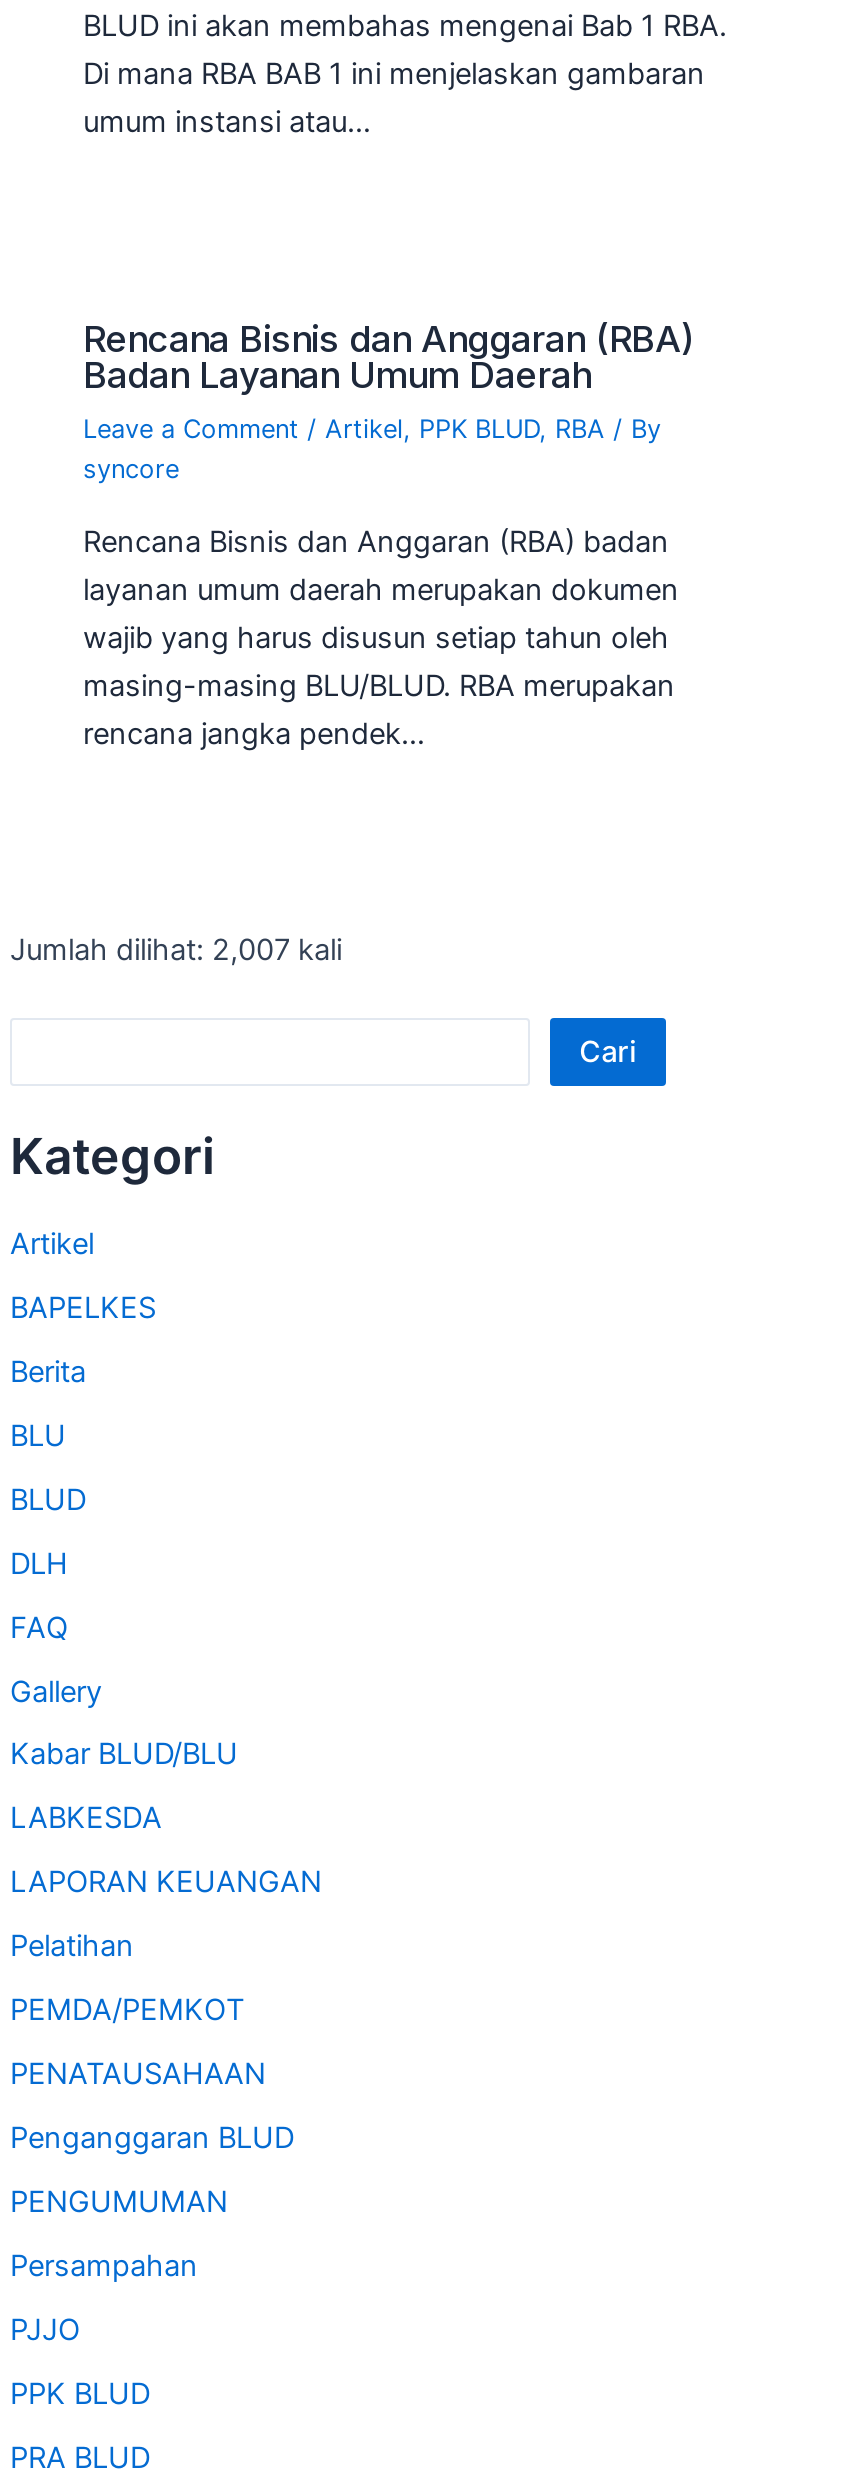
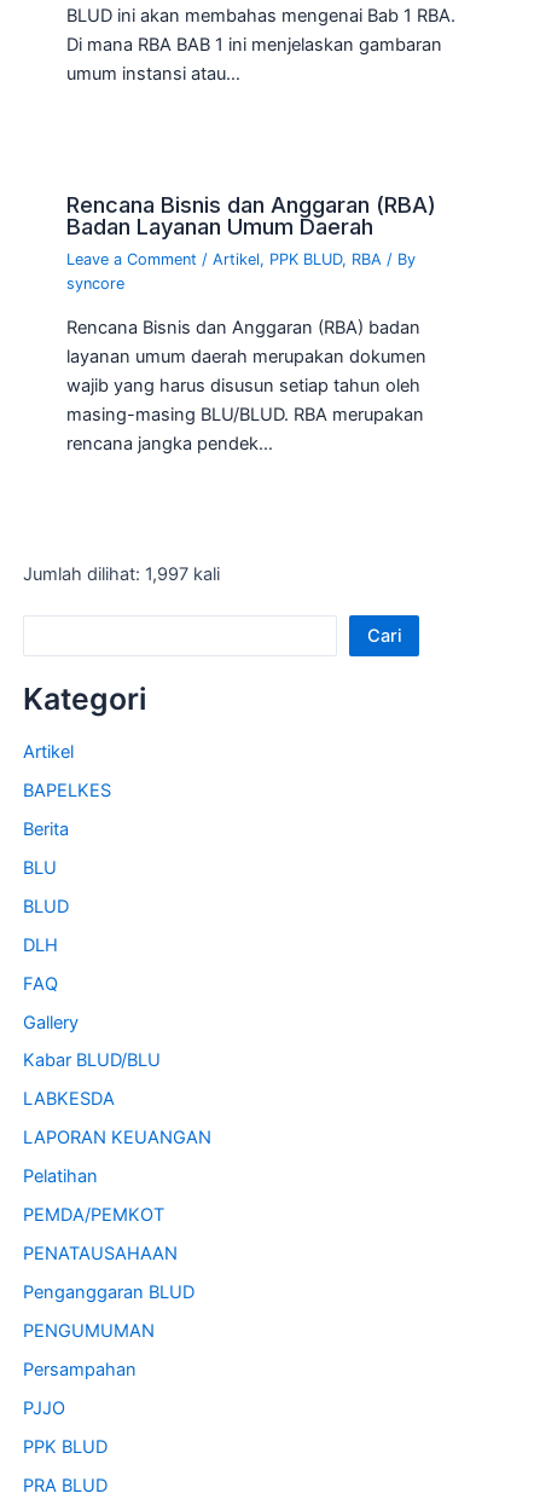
- Jumlah dilihat: 2,007 kali
+ Jumlah dilihat: 1,997 kali
